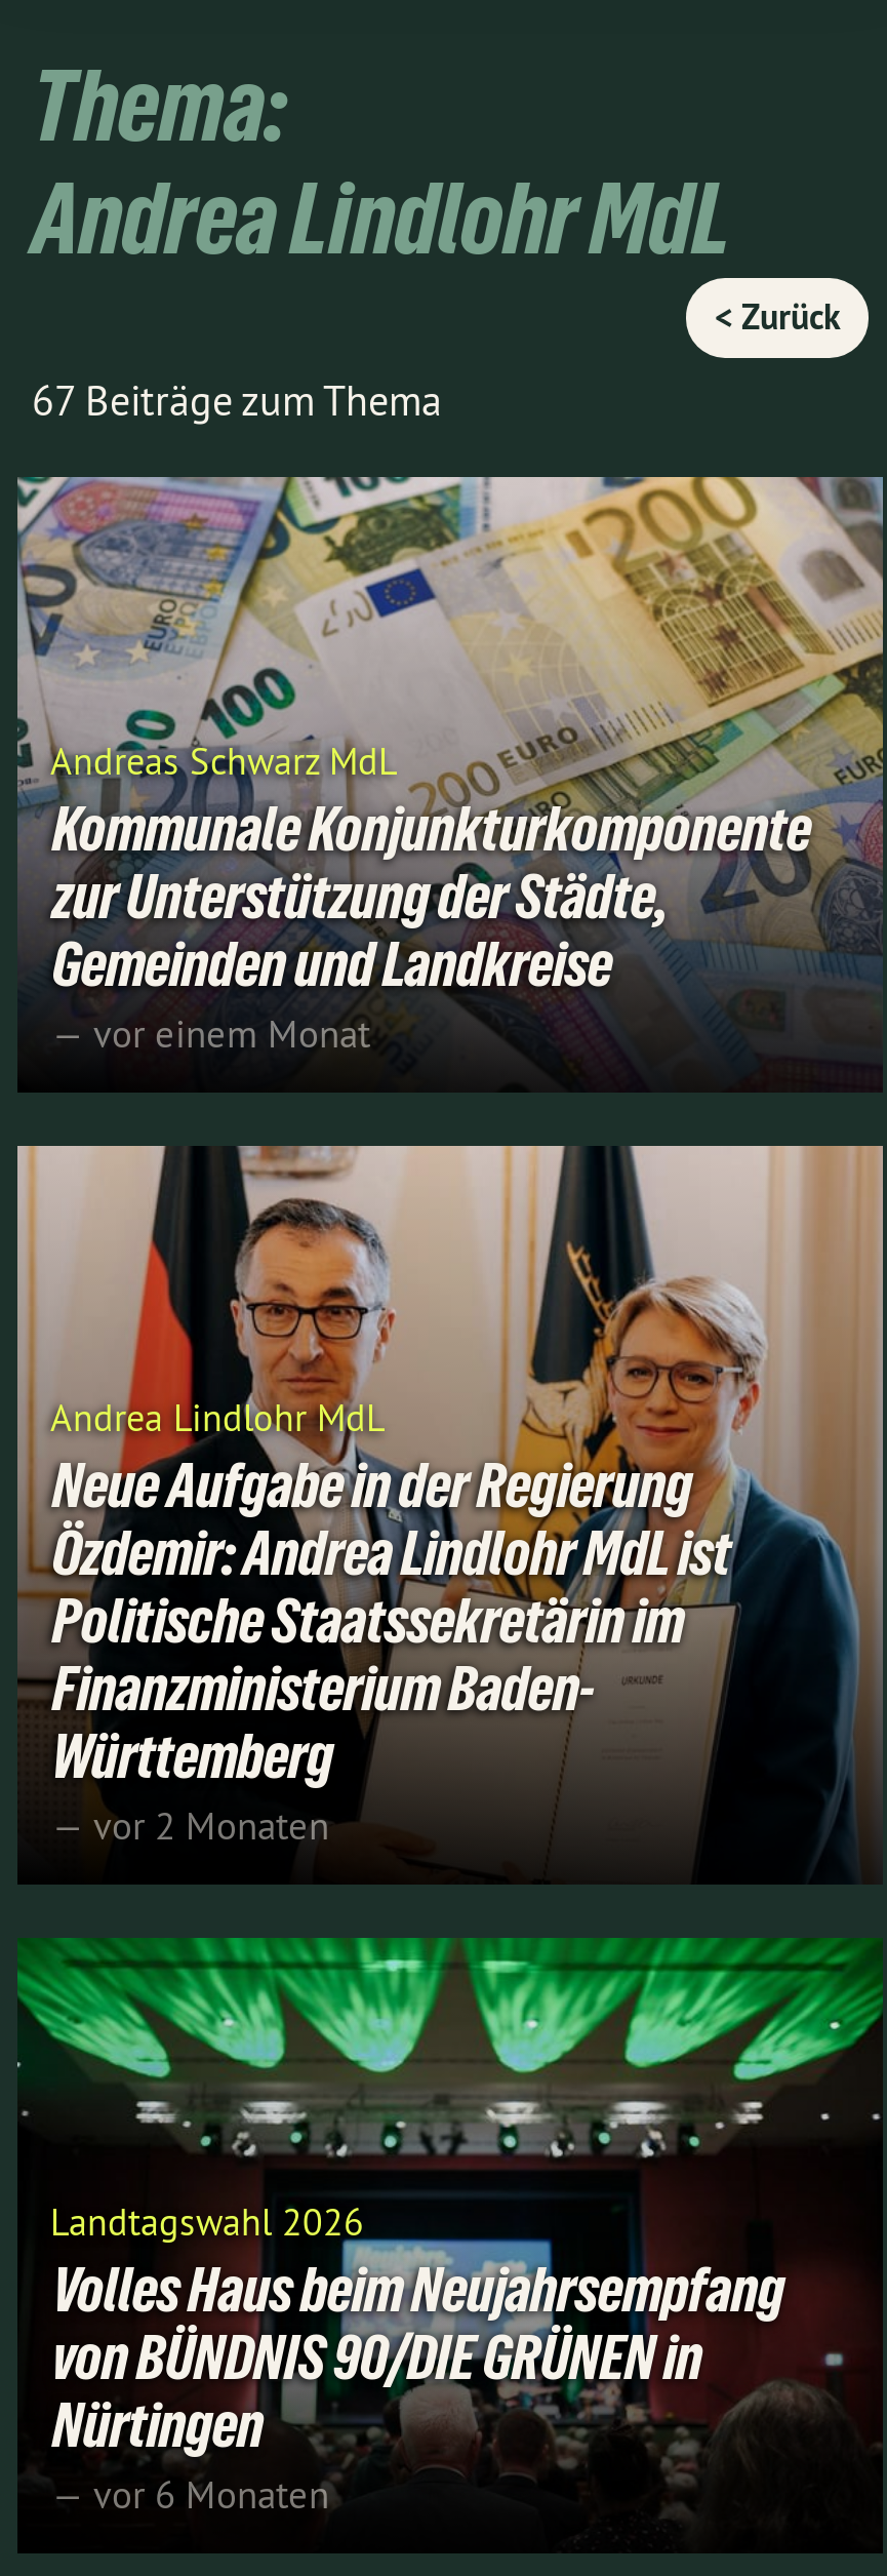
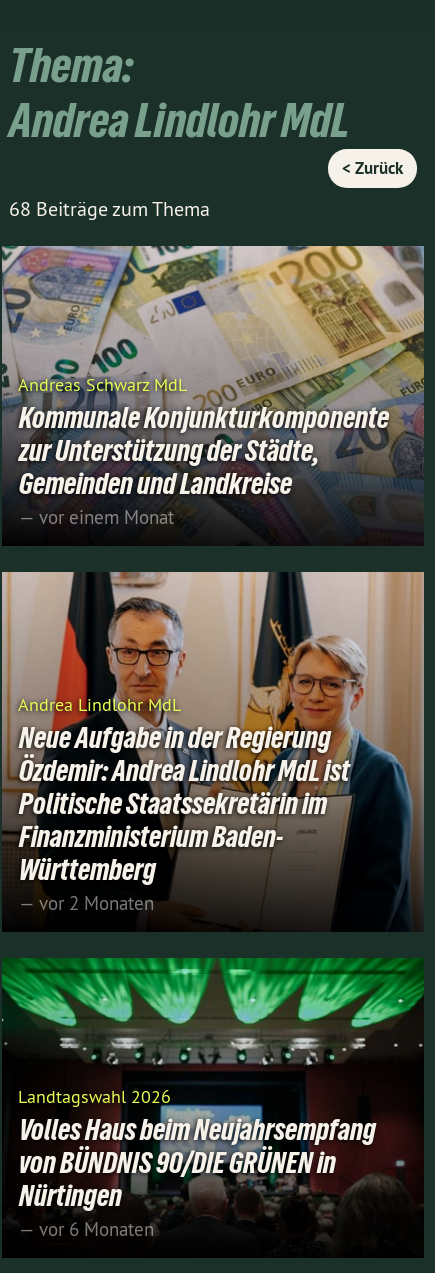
- 67 Beiträge zum Thema
+ 68 Beiträge zum Thema
